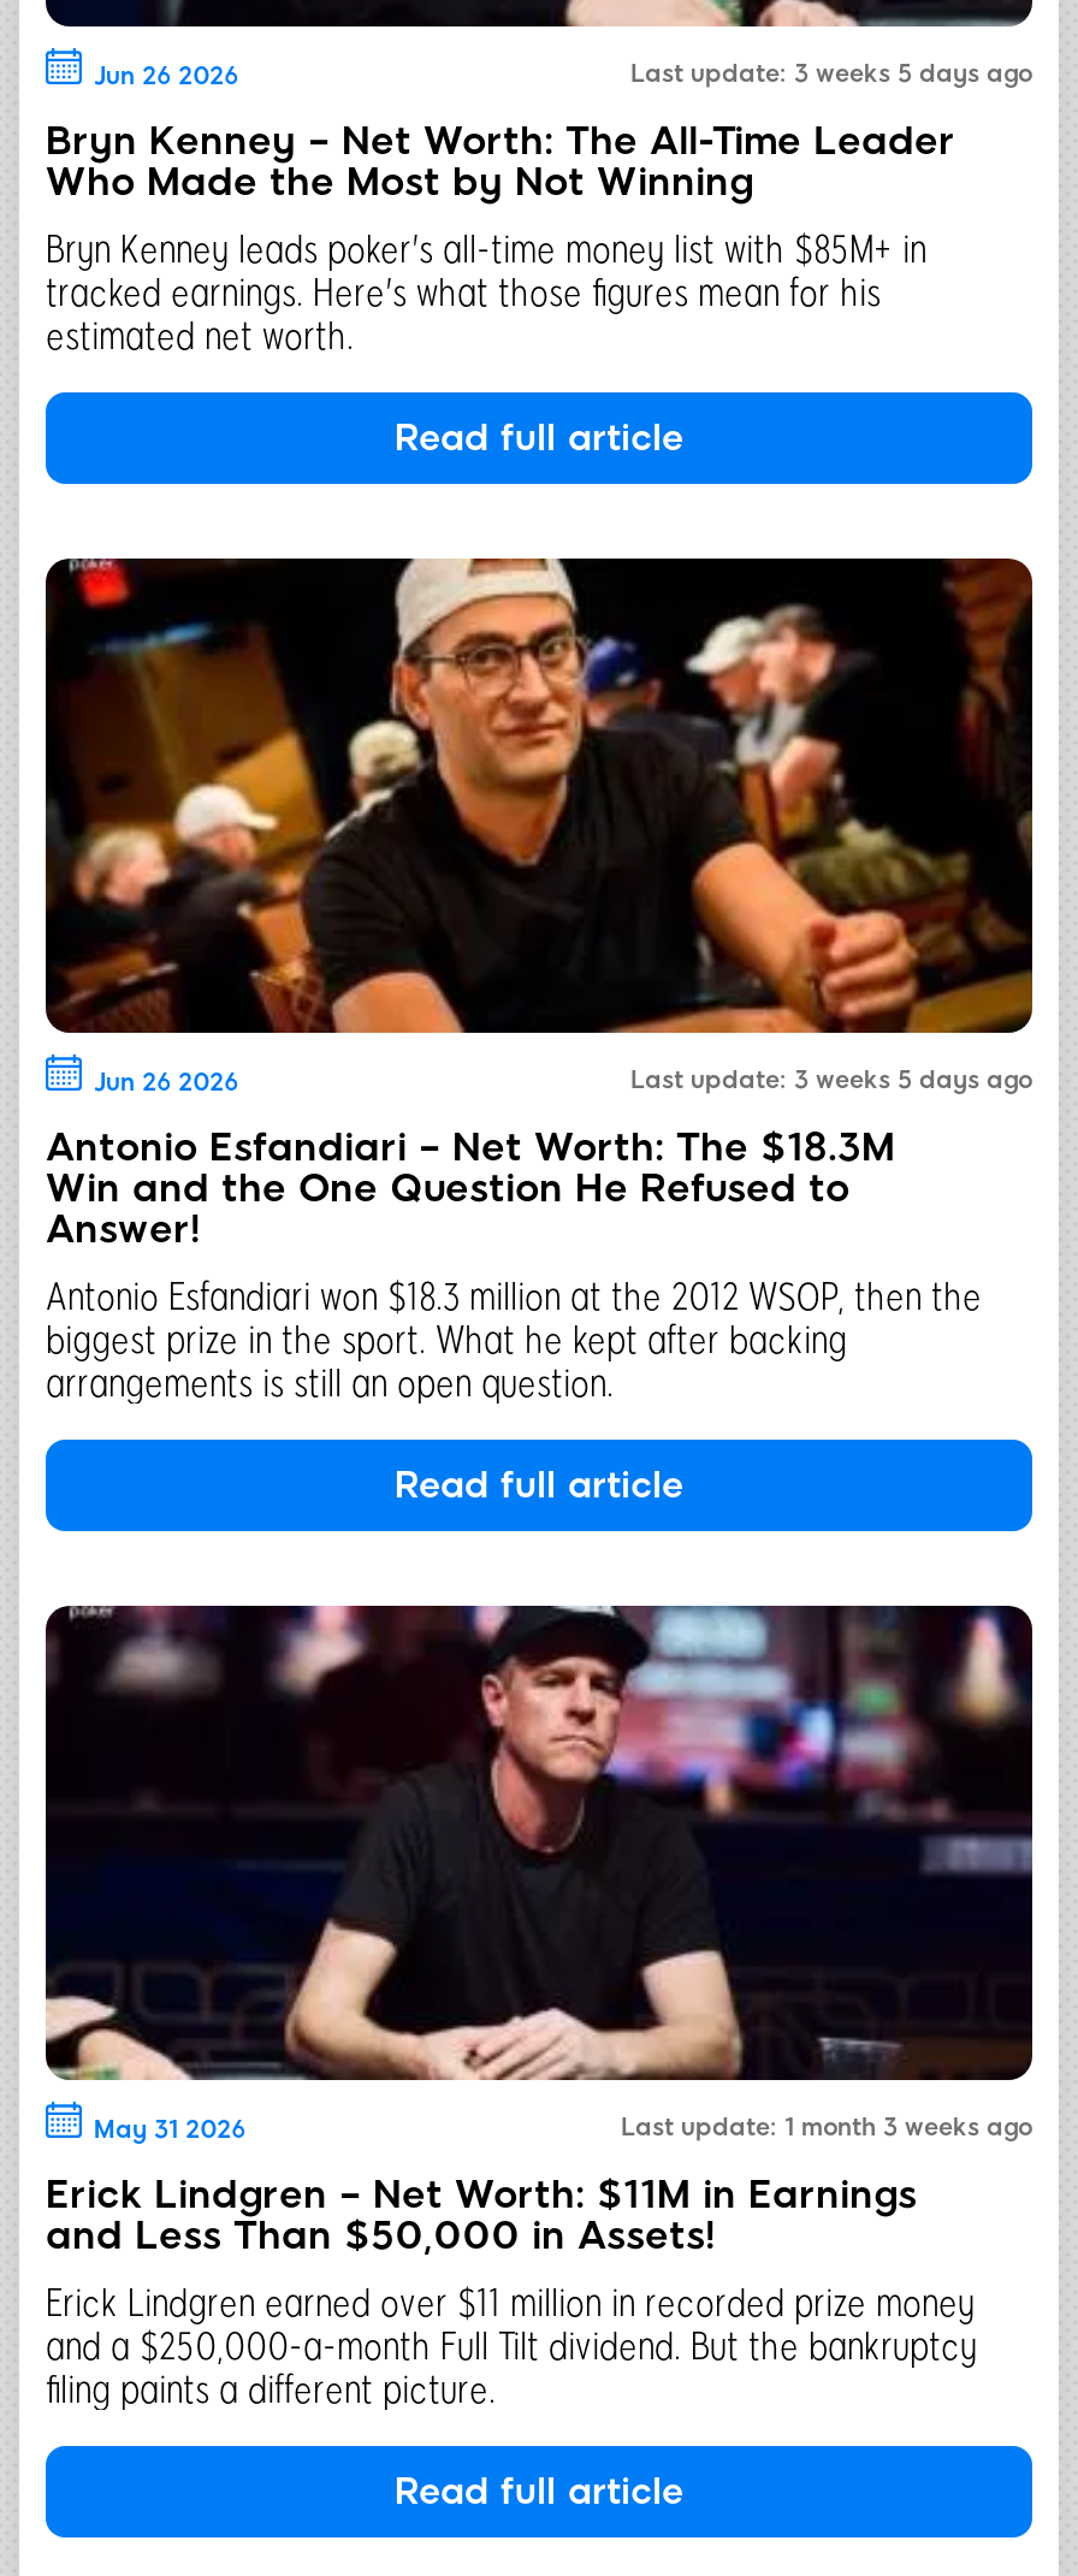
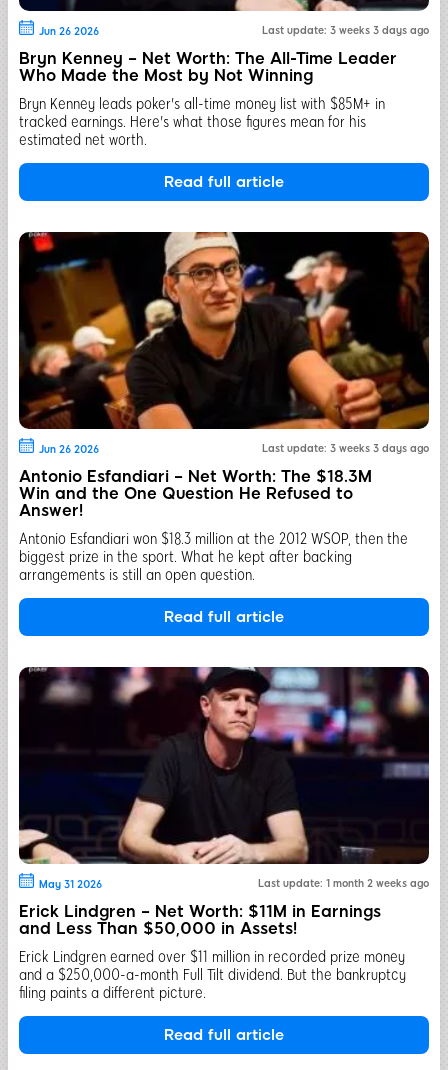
- Last update: 3 weeks 5 days ago
+ Last update: 3 weeks 3 days ago

- Last update: 3 weeks 5 days ago
+ Last update: 3 weeks 3 days ago

- Last update: 1 month 3 weeks ago
+ Last update: 1 month 2 weeks ago
